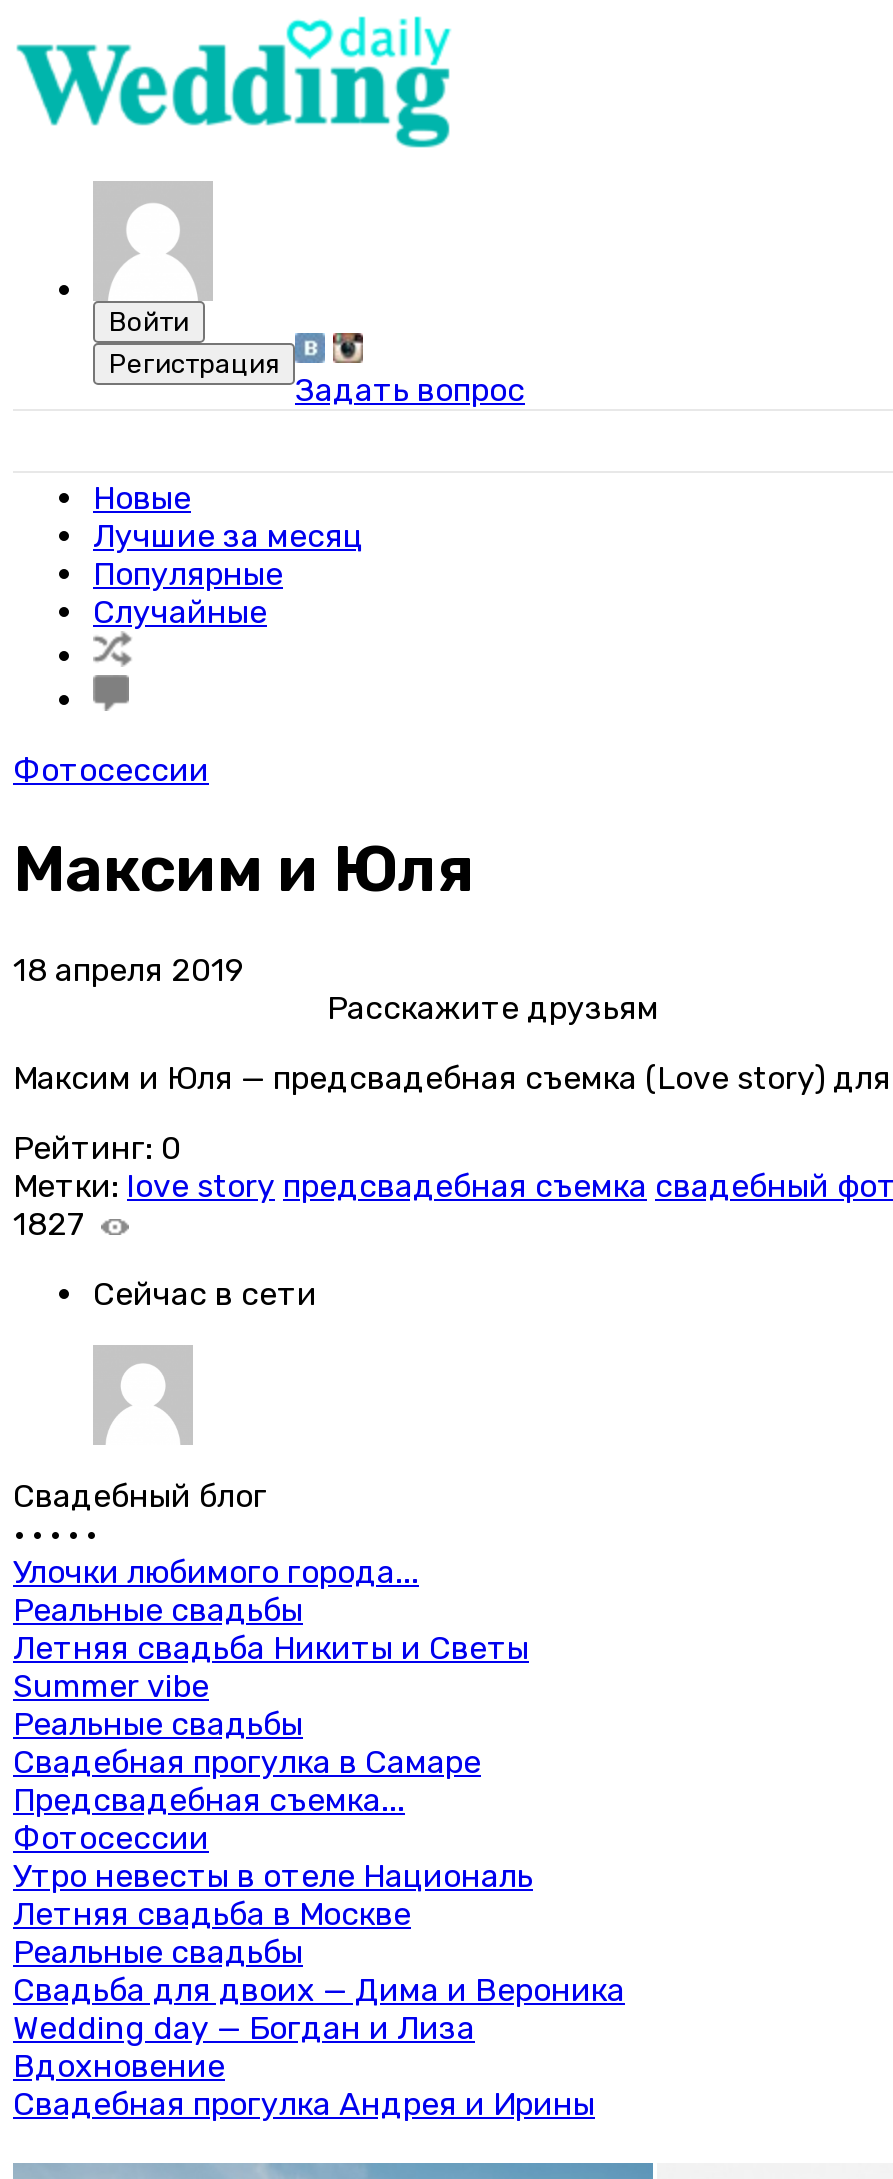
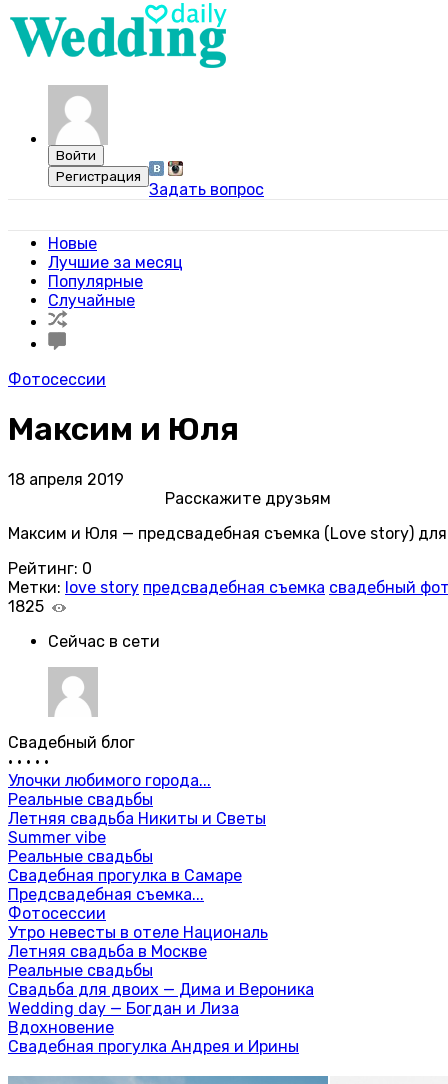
- 1827
+ 1825
